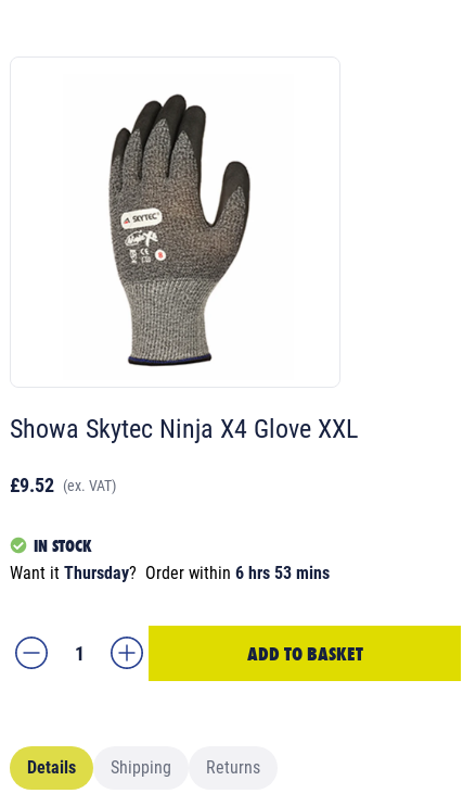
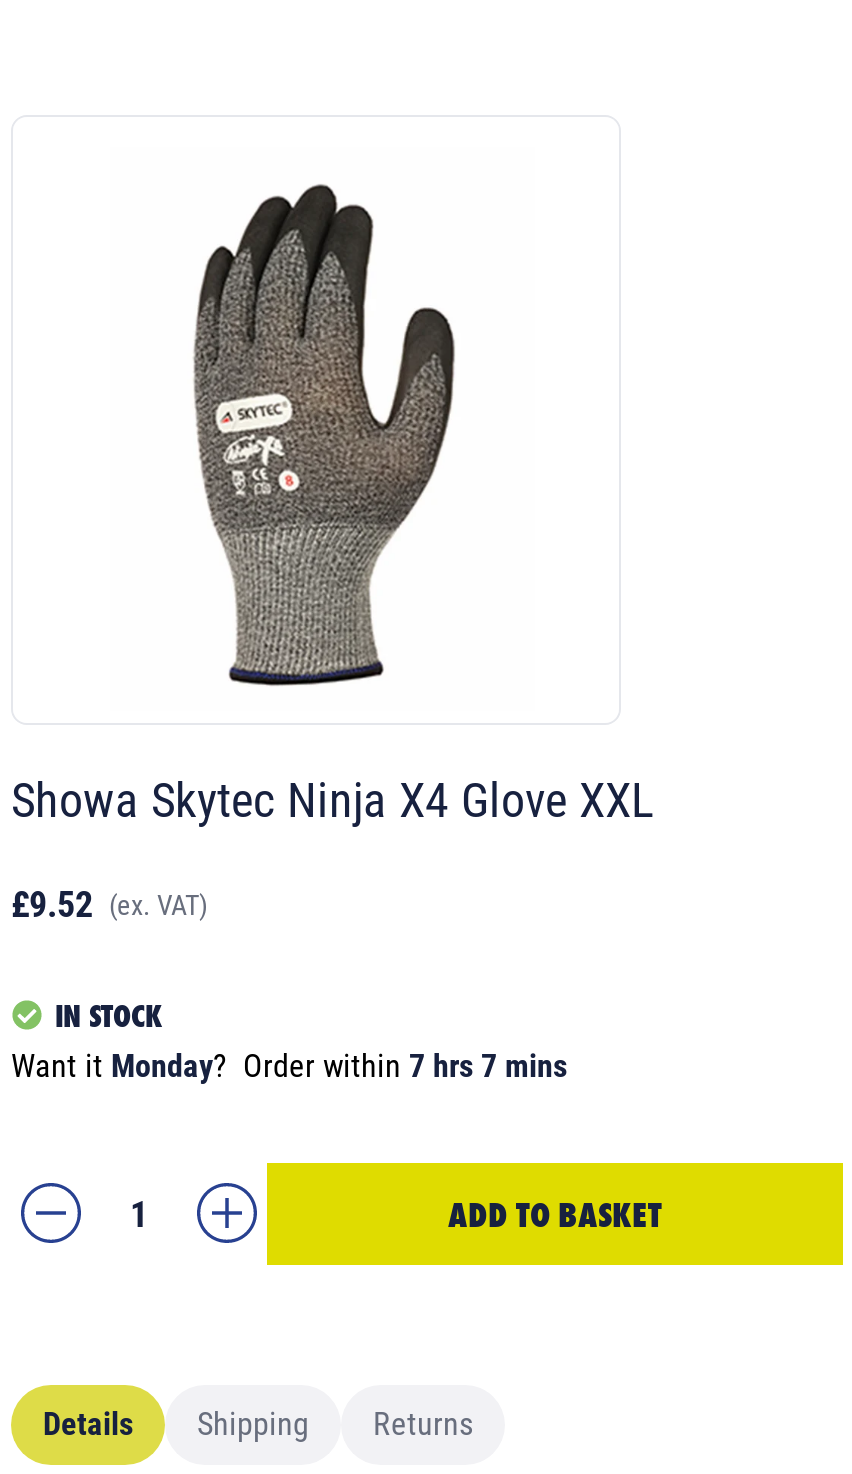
- Want it Thursday? Order within 6 hrs 53 mins
+ Want it Monday? Order within 7 hrs 7 mins
